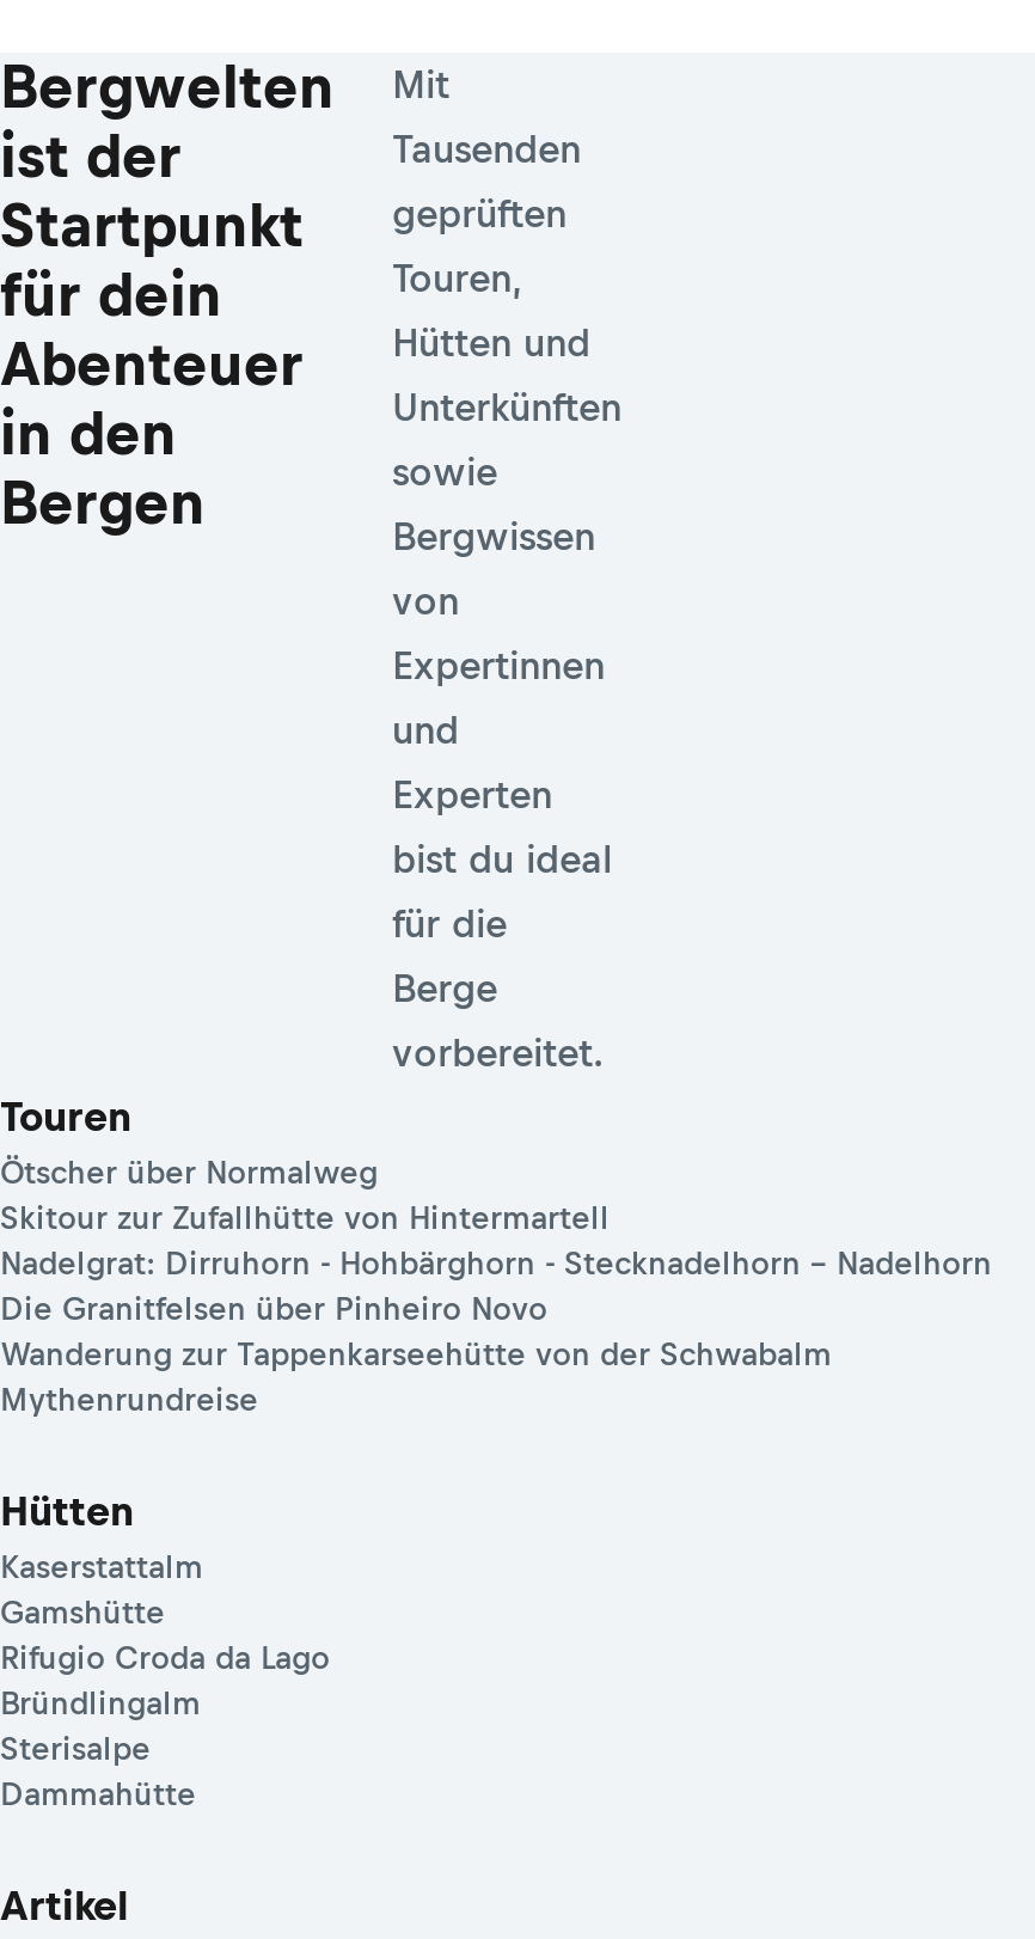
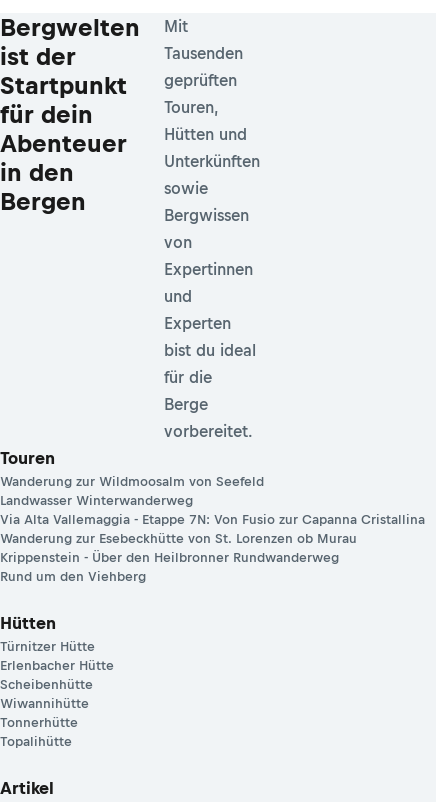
- Ötscher über Normalweg
- Skitour zur Zufallhütte von Hintermartell
- Nadelgrat: Dirruhorn - Hohbärghorn - Stecknadelhorn – Nadelhorn
- Die Granitfelsen über Pinheiro Novo
- Wanderung zur Tappenkarseehütte von der Schwabalm
- Mythenrundreise
+ Wanderung zur Wildmoosalm von Seefeld
+ Landwasser Winterwanderweg
+ Via Alta Vallemaggia - Etappe 7N: Von Fusio zur Capanna Cristallina
+ Wanderung zur Esebeckhütte von St. Lorenzen ob Murau
+ Krippenstein - Über den Heilbronner Rundwanderweg
+ Rund um den Viehberg

- Kaserstattalm
- Gamshütte
- Rifugio Croda da Lago
- Bründlingalm
- Sterisalpe
- Dammahütte
+ Türnitzer Hütte
+ Erlenbacher Hütte
+ Scheibenhütte
+ Wiwannihütte
+ Tonnerhütte
+ Topalihütte
